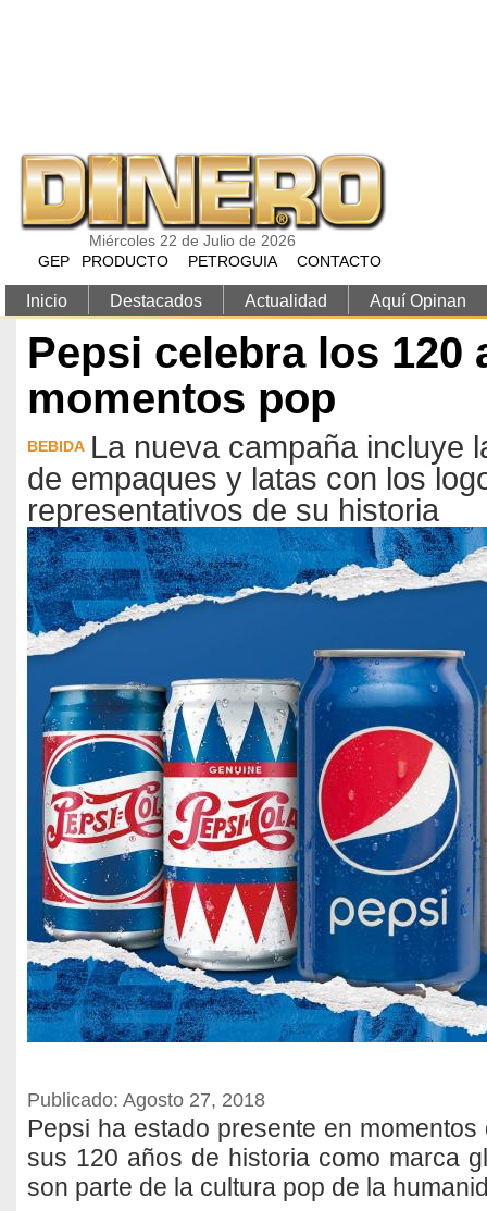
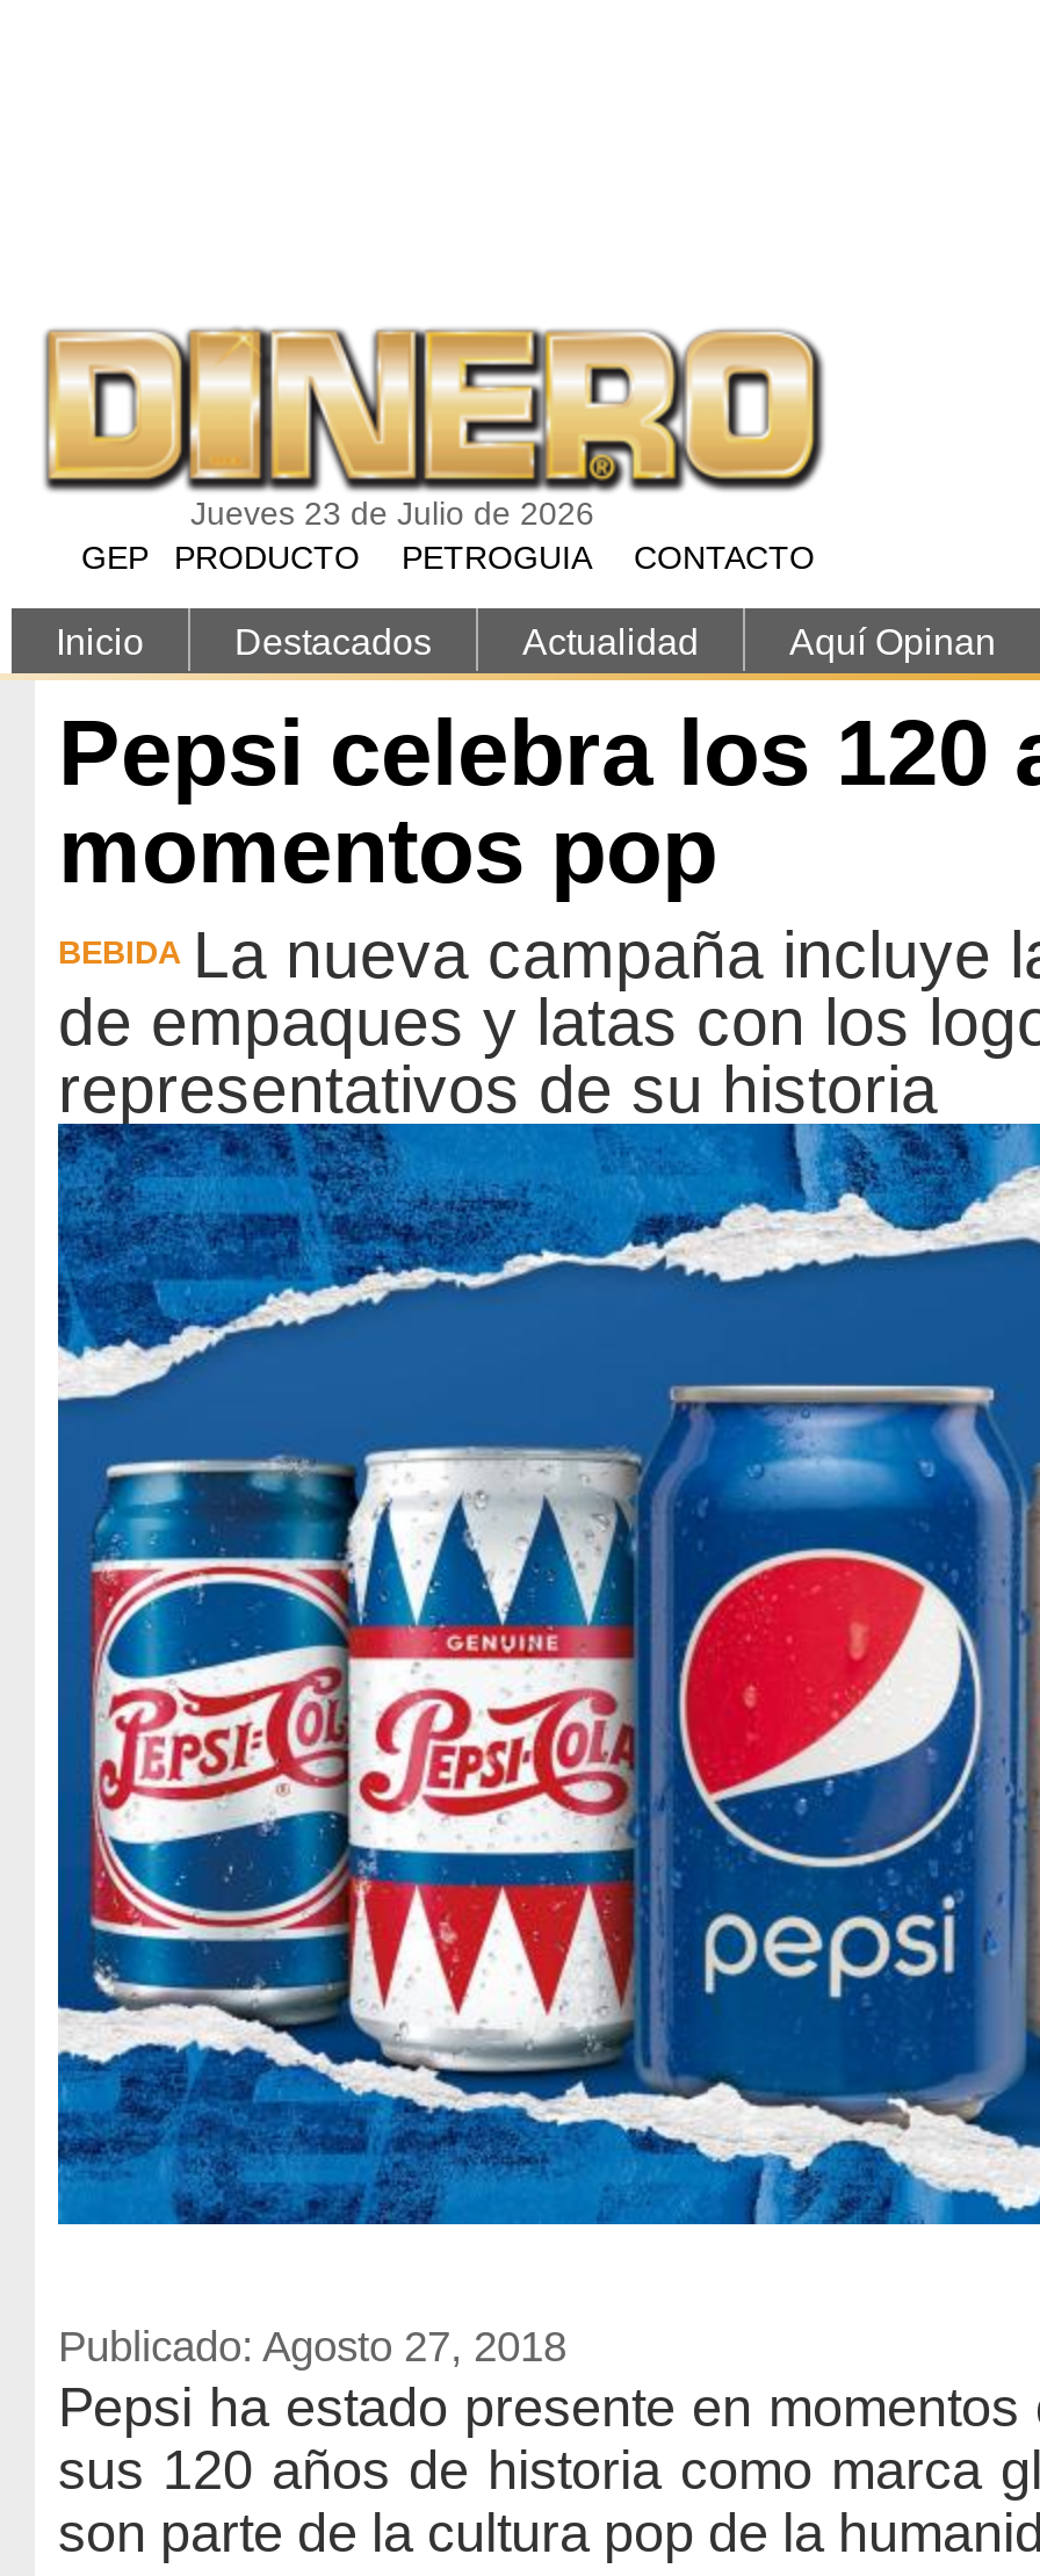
- Miércoles 22 de Julio de 2026
+ Jueves 23 de Julio de 2026
